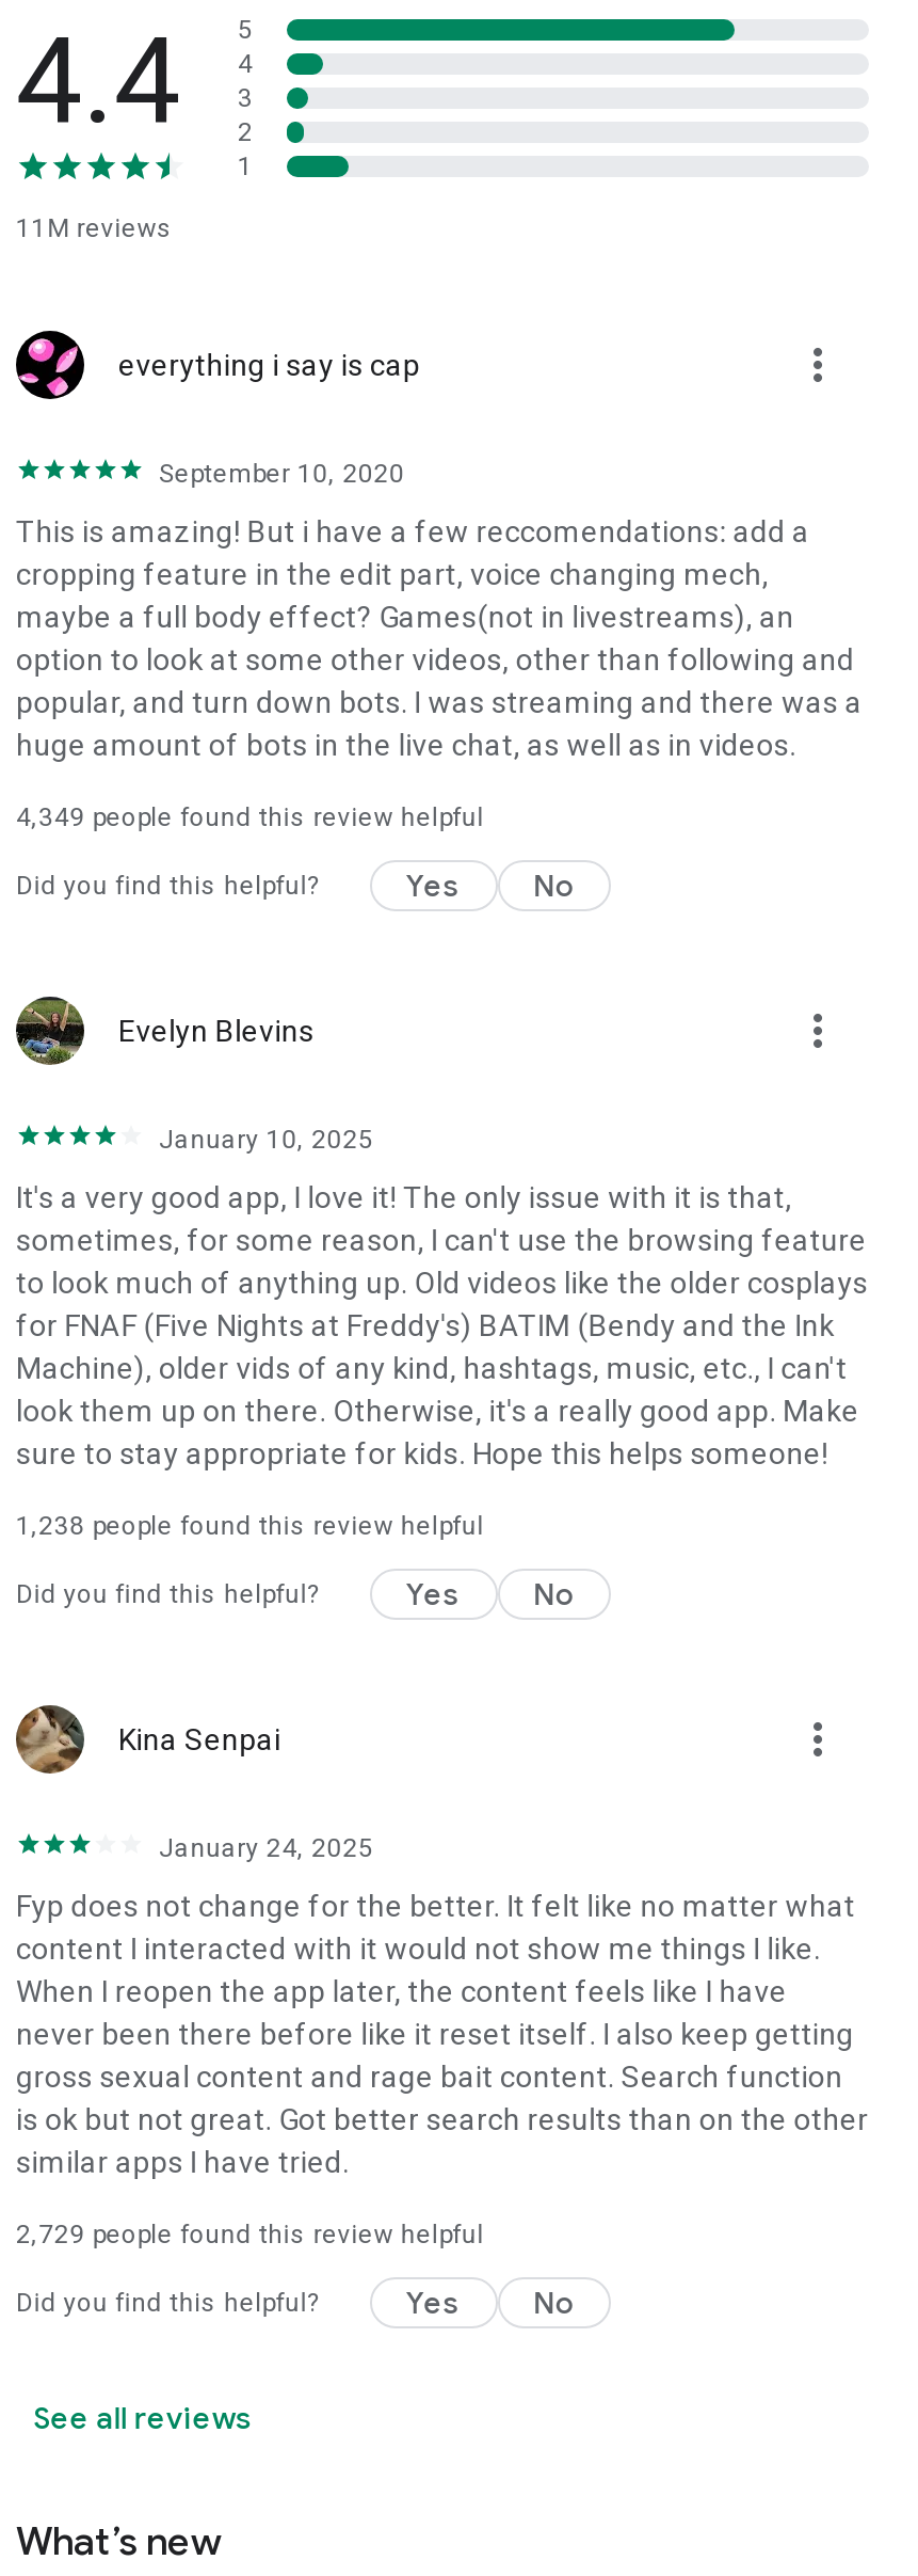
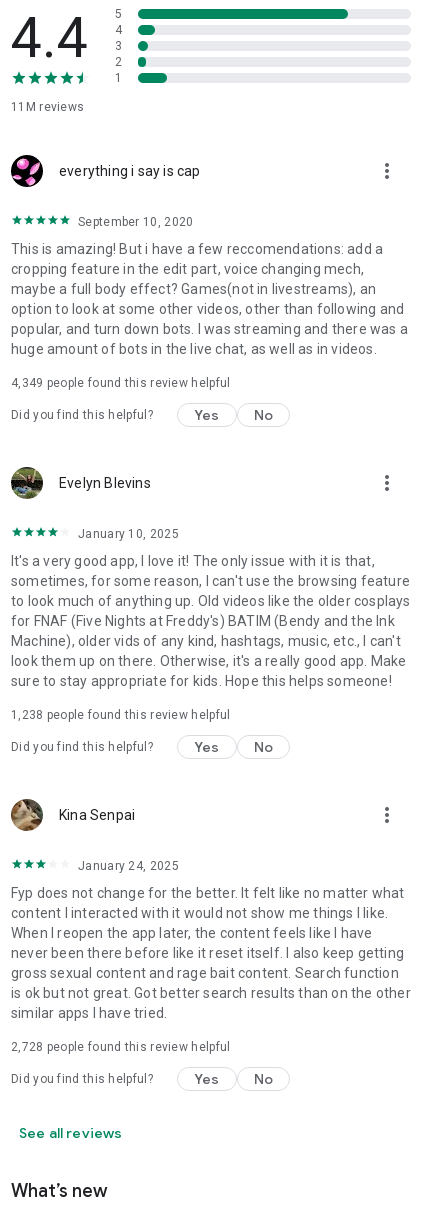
- 2,729 people found this review helpful
+ 2,728 people found this review helpful
